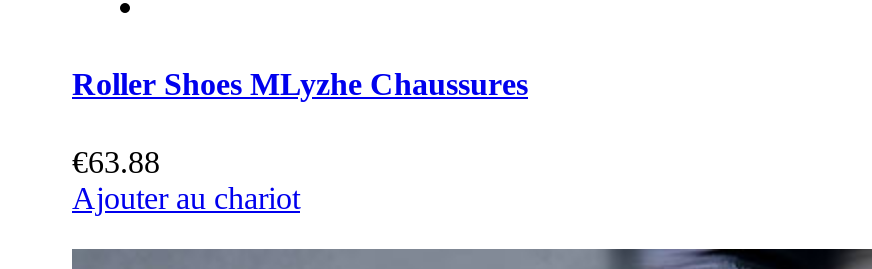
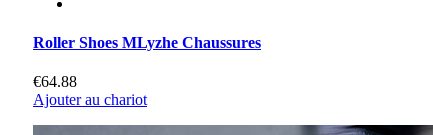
- €63.88
+ €64.88
